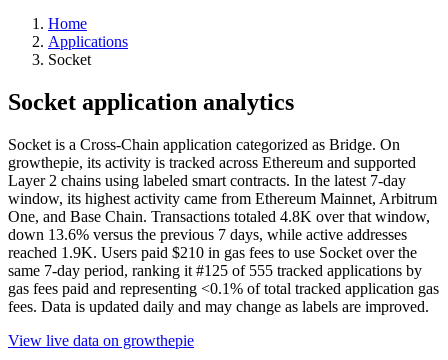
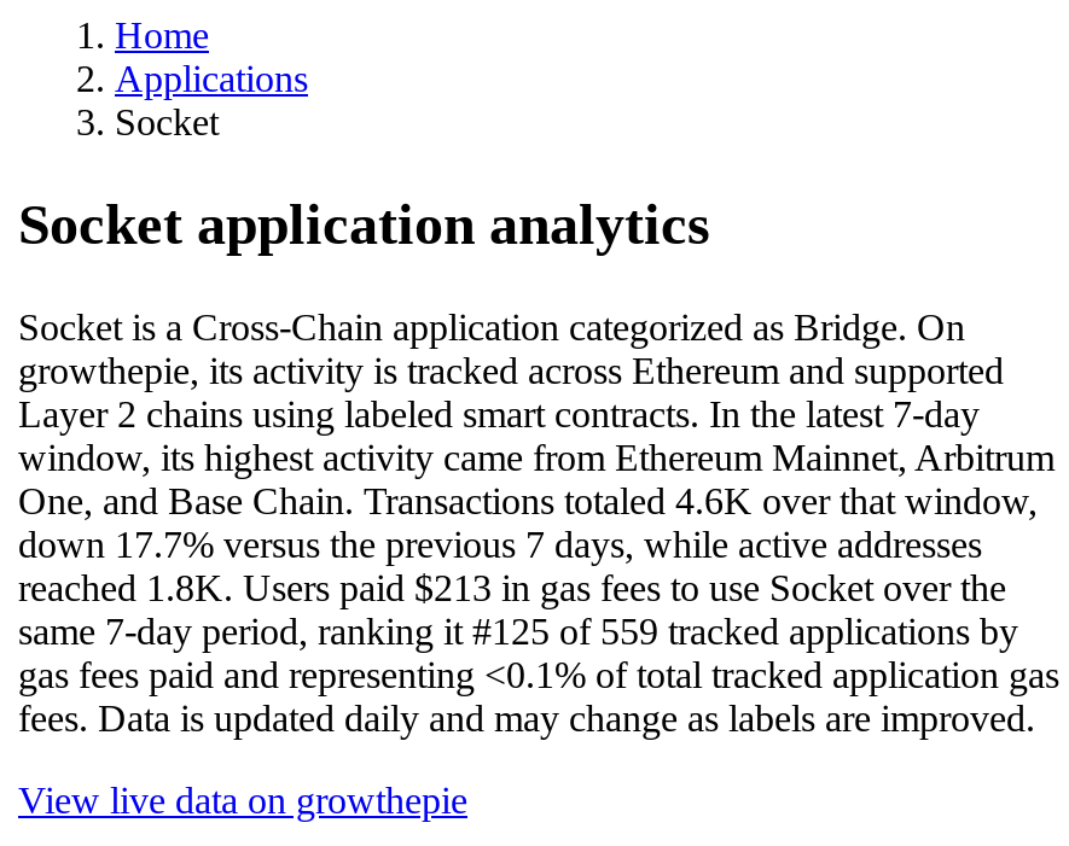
- One, and Base Chain. Transactions totaled 4.8K over that window,
+ One, and Base Chain. Transactions totaled 4.6K over that window,

- down 13.6% versus the previous 7 days, while active addresses
+ down 17.7% versus the previous 7 days, while active addresses

- reached 1.9K. Users paid $210 in gas fees to use Socket over the
+ reached 1.8K. Users paid $213 in gas fees to use Socket over the

- same 7-day period, ranking it #125 of 555 tracked applications by
+ same 7-day period, ranking it #125 of 559 tracked applications by
